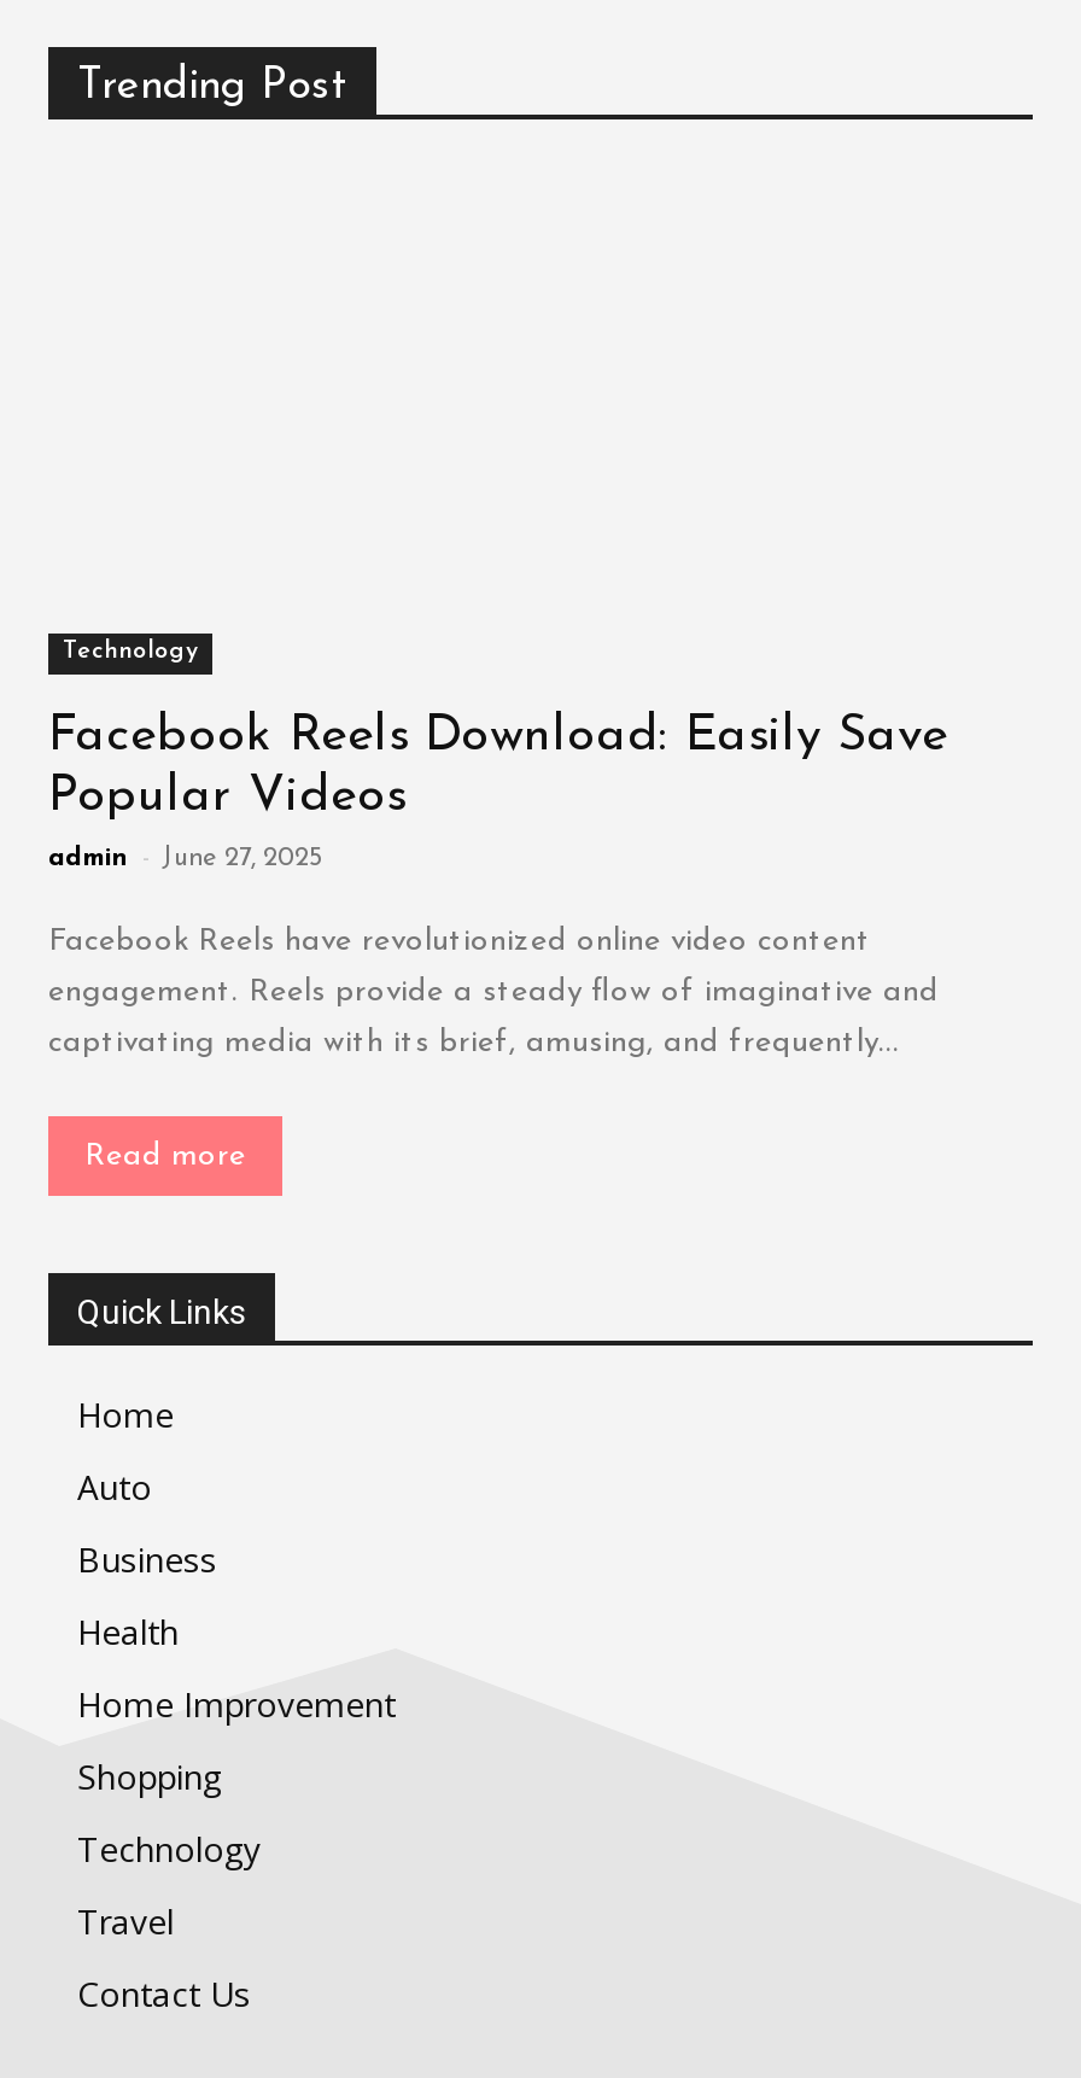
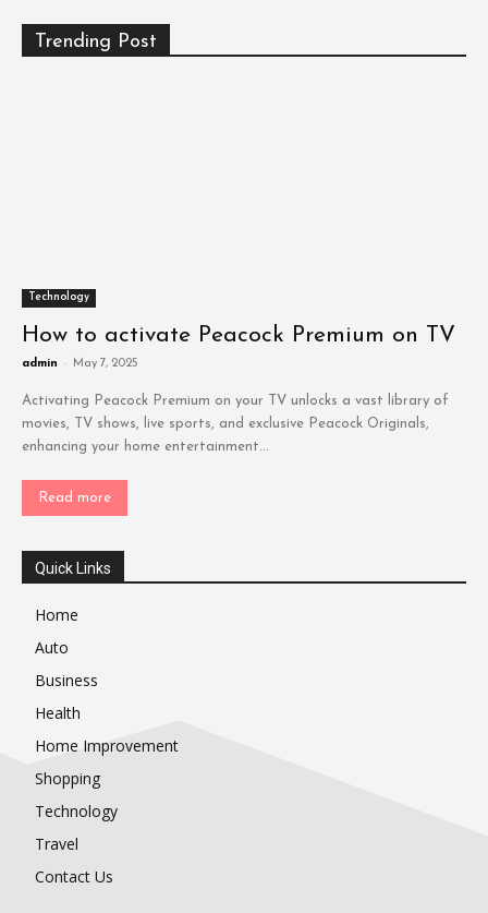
- Facebook Reels Download: Easily Save
- Popular Videos
+ How to activate Peacock Premium on TV

- admin - June 27, 2025
+ admin - May 7, 2025

- Facebook Reels have revolutionized online video content
+ Activating Peacock Premium on your TV unlocks a vast library of

- engagement. Reels provide a steady flow of imaginative and
+ movies, TV shows, live sports, and exclusive Peacock Originals,

- captivating media with its brief, amusing, and frequently...
+ enhancing your home entertainment...
